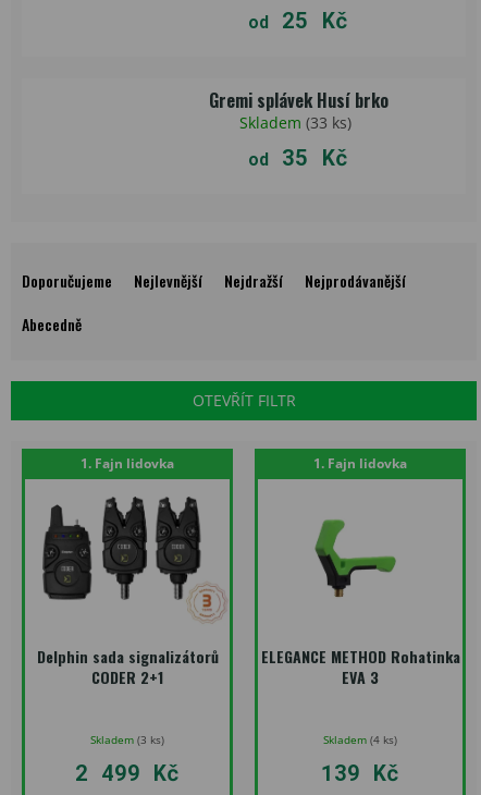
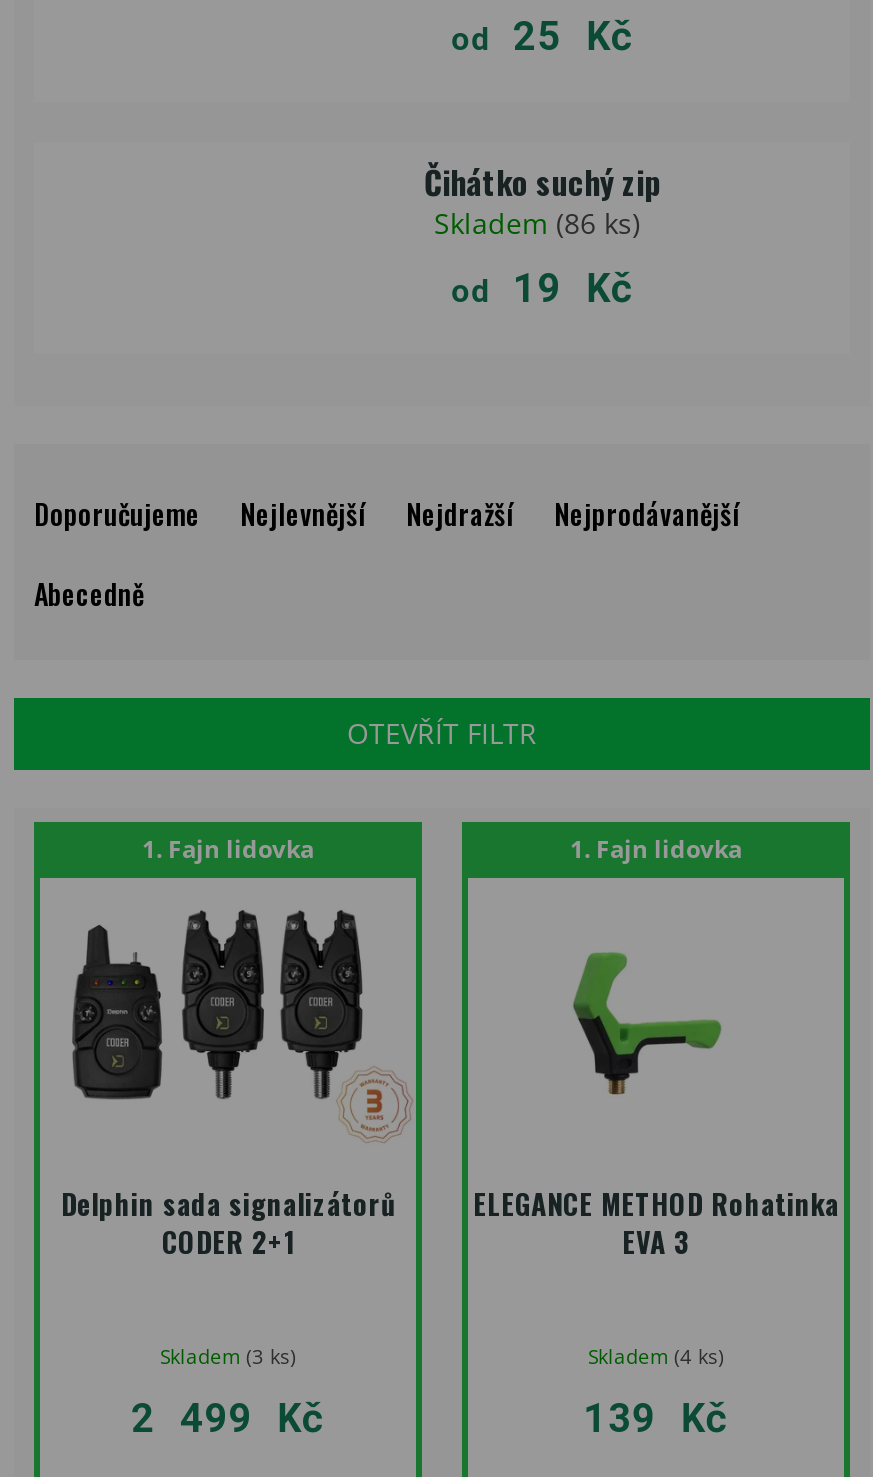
- Gremi splávek Husí brko
- Skladem (33 ks)
- od 35 Kč
+ Čihátko suchý zip
+ Skladem (86 ks)
+ od 19 Kč
